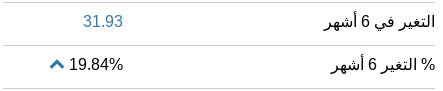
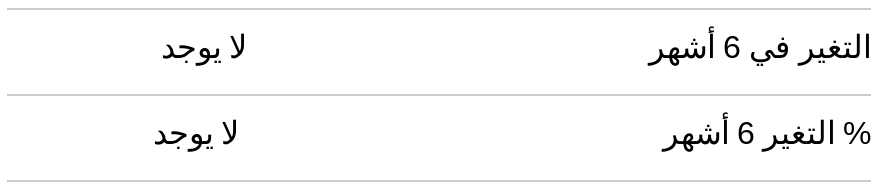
- 31.93
+ لا يوجد

- 19.84%
+ لا يوجد
